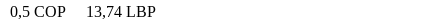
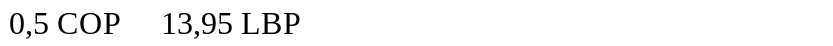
- 0,5 COP 13,74 LBP
+ 0,5 COP 13,95 LBP
